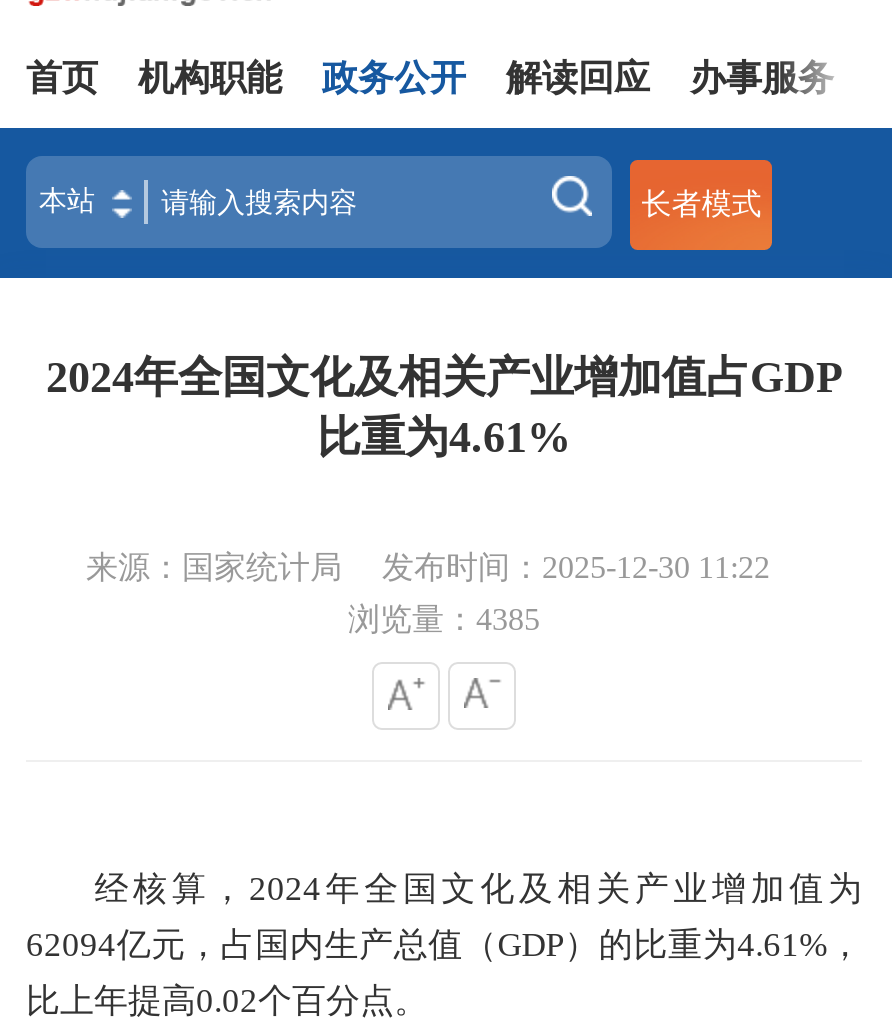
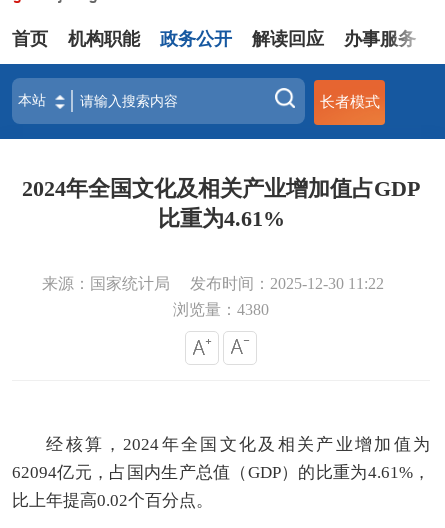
- 浏览量：4385
+ 浏览量：4380
